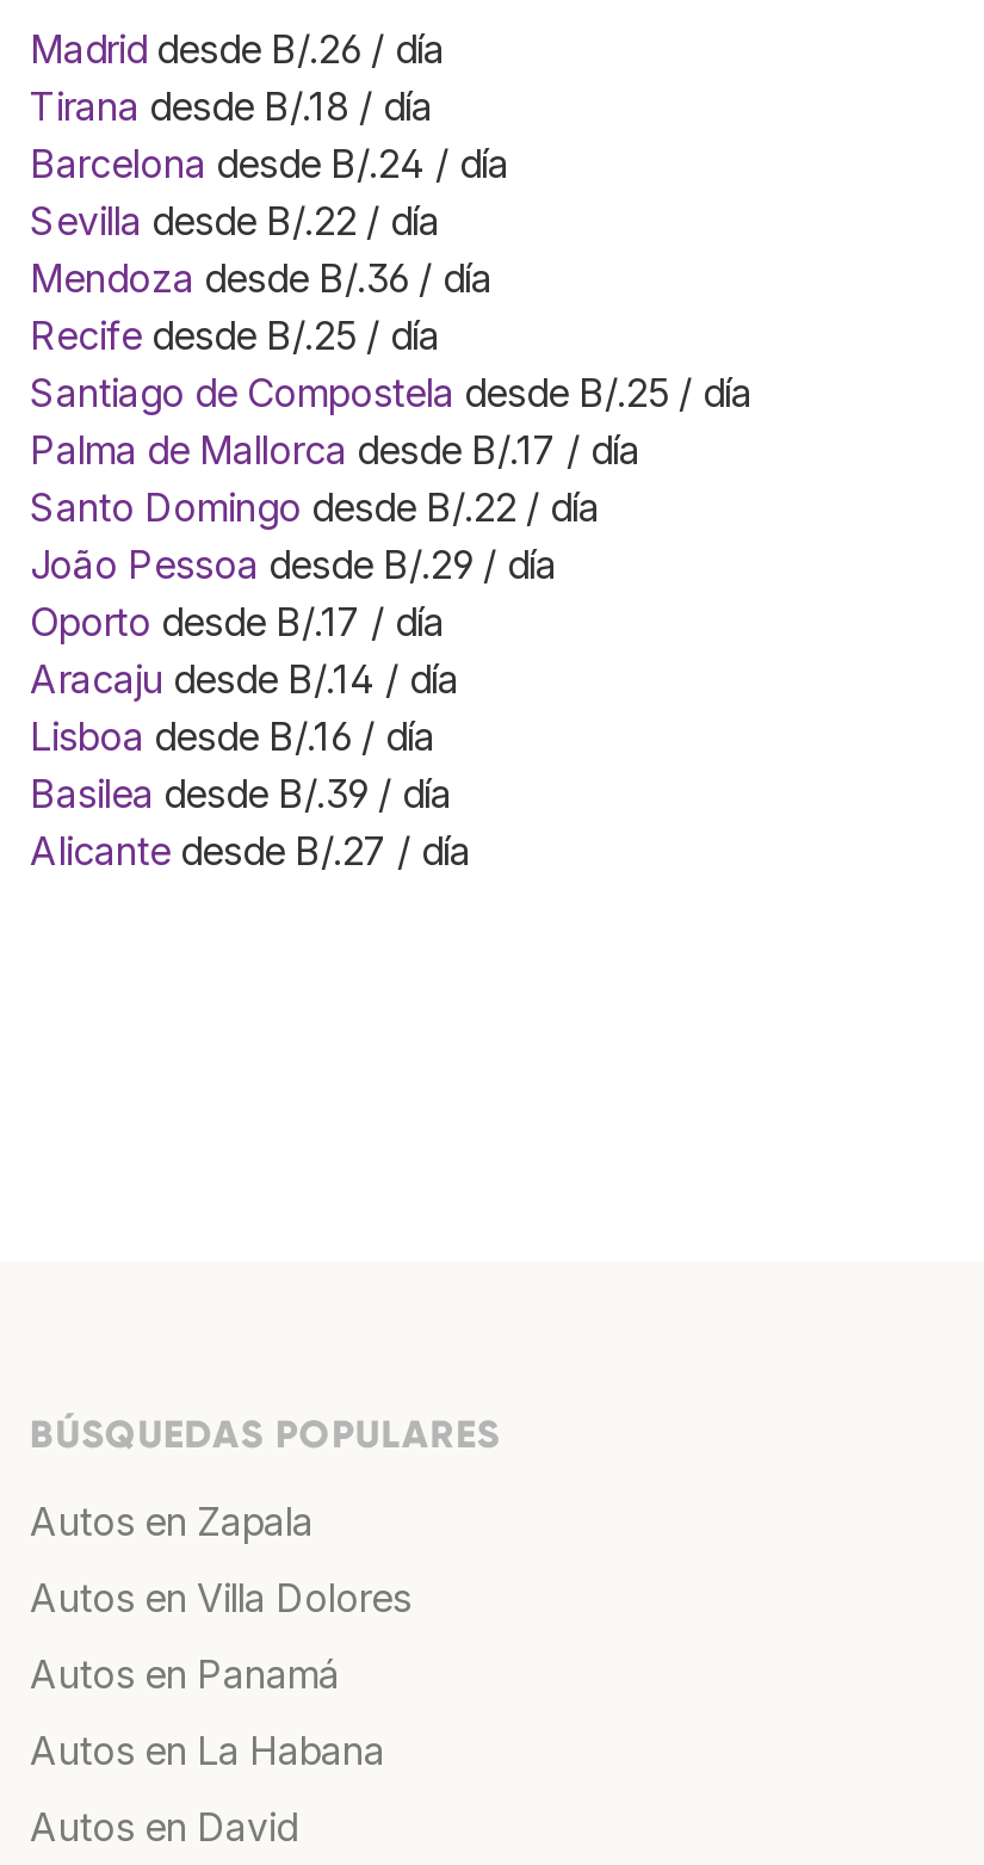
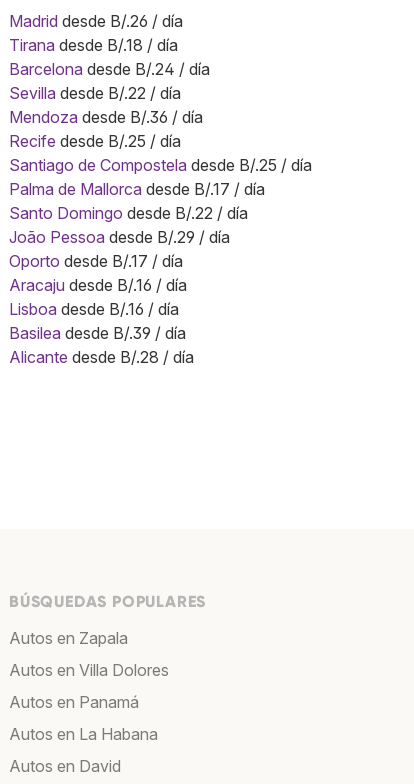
- Aracaju desde B/.14 / día
+ Aracaju desde B/.16 / día

- Alicante desde B/.27 / día
+ Alicante desde B/.28 / día
